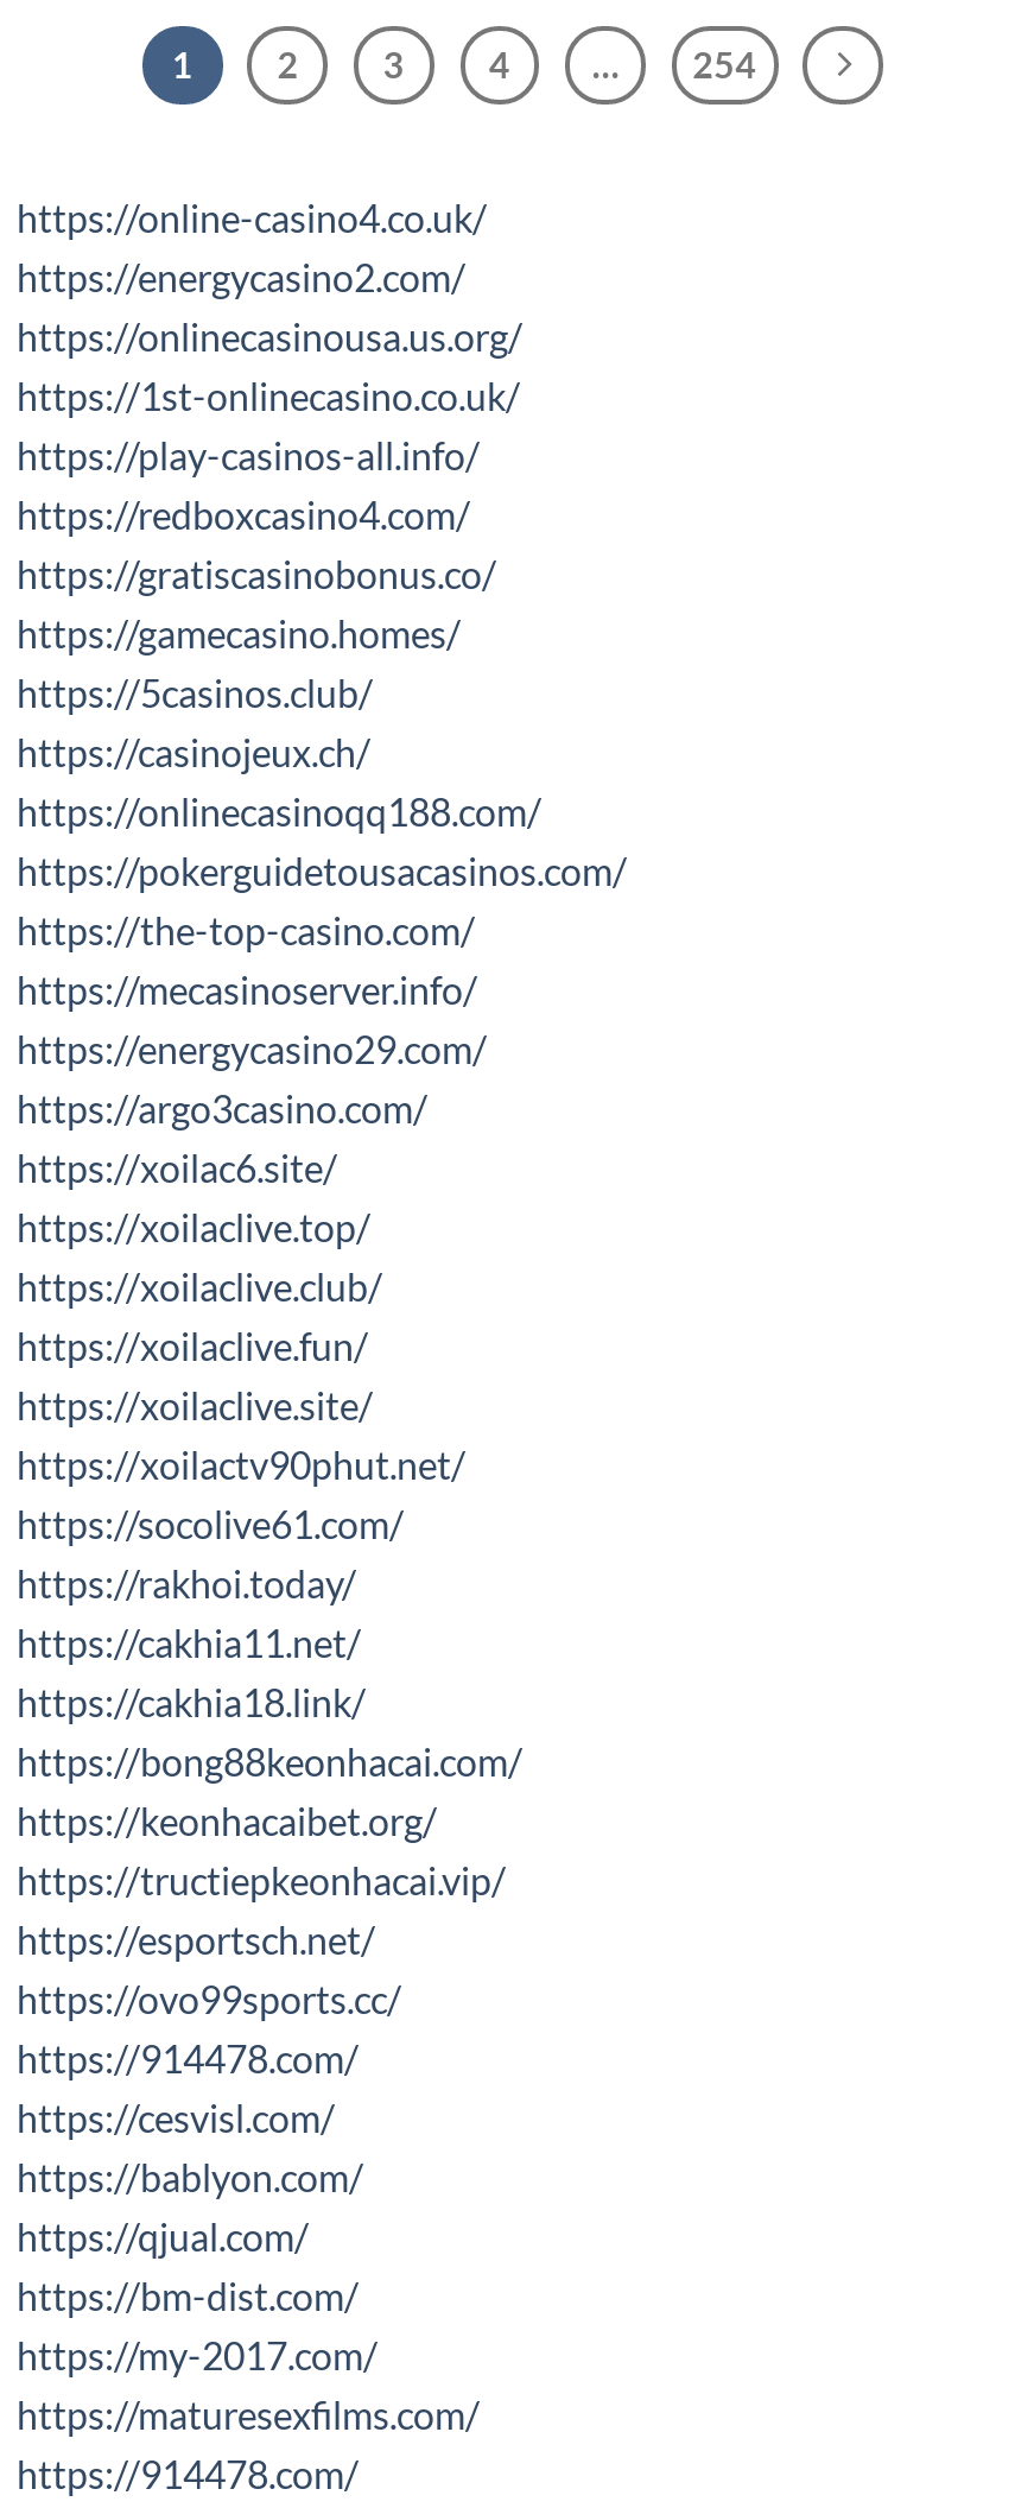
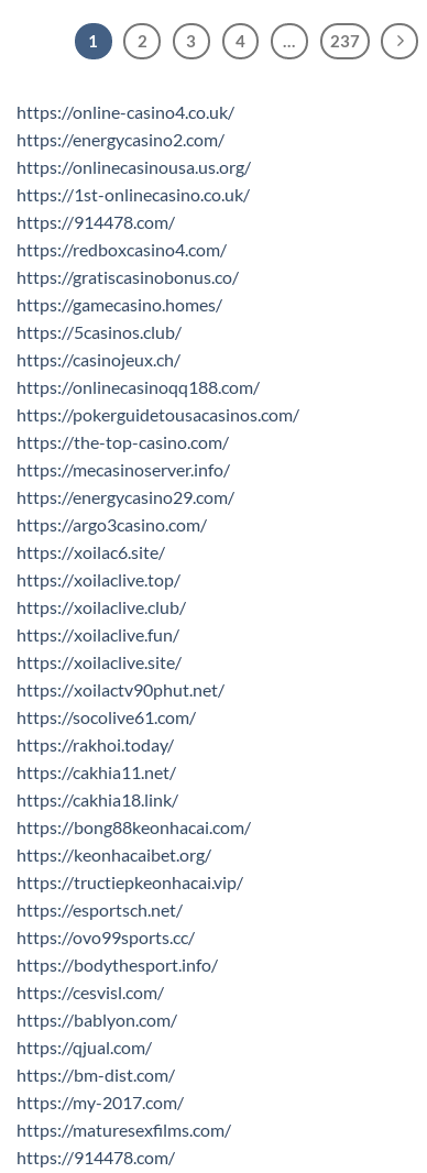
- 254
+ 237

- https://play-casinos-all.info/
+ https://914478.com/

- https://914478.com/
+ https://bodythesport.info/
